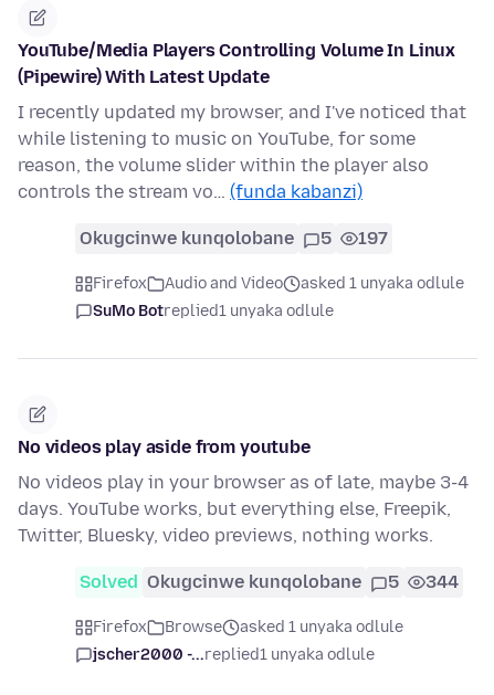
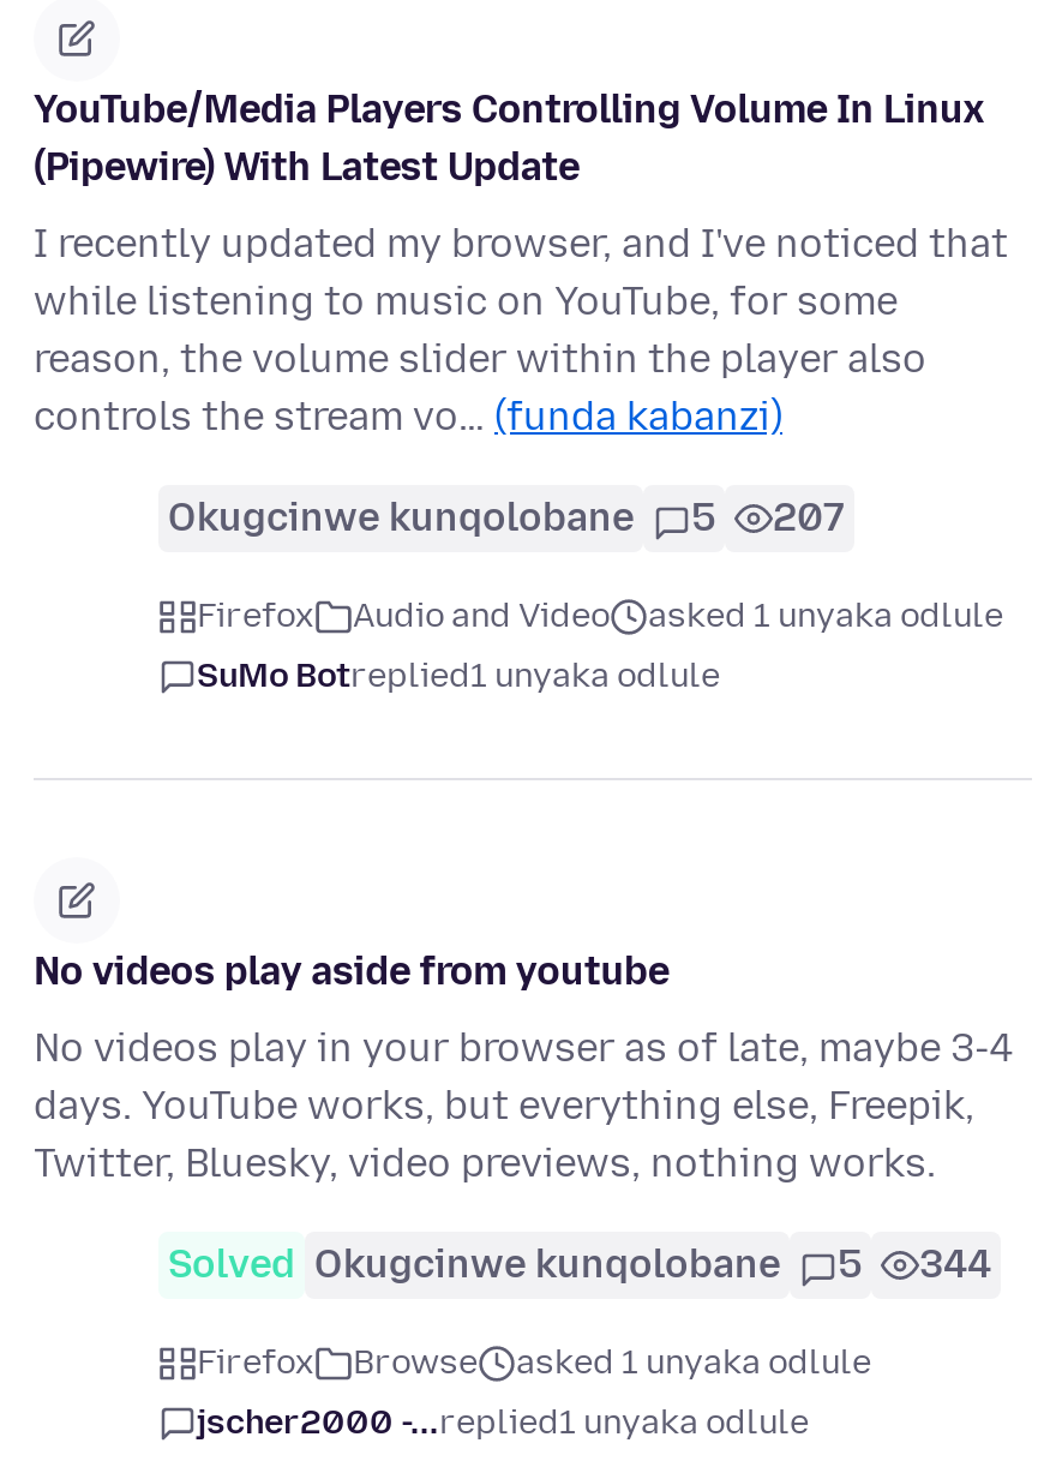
- Okugcinwe kunqolobane 5 197
+ Okugcinwe kunqolobane 5 207
